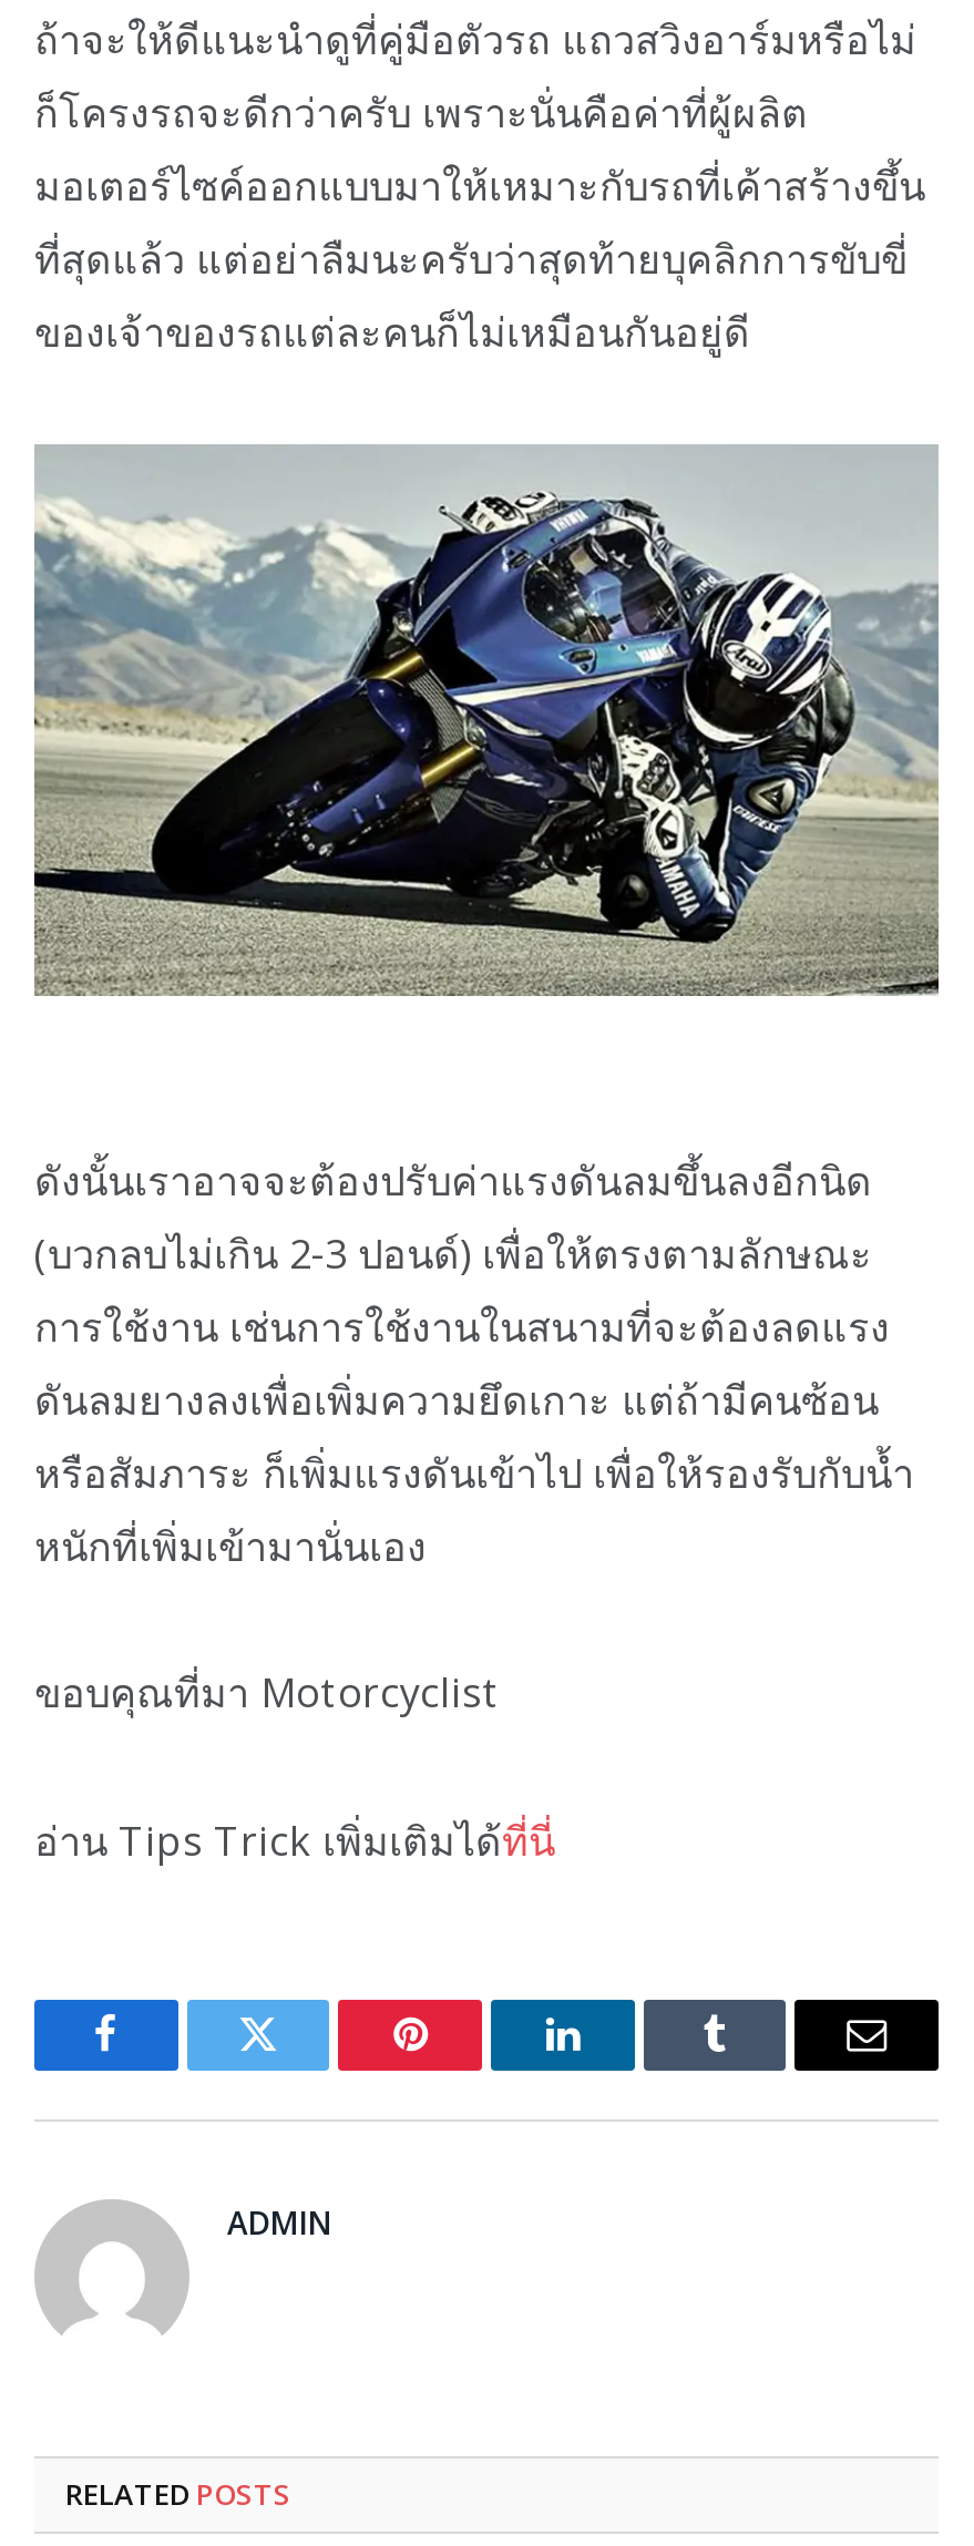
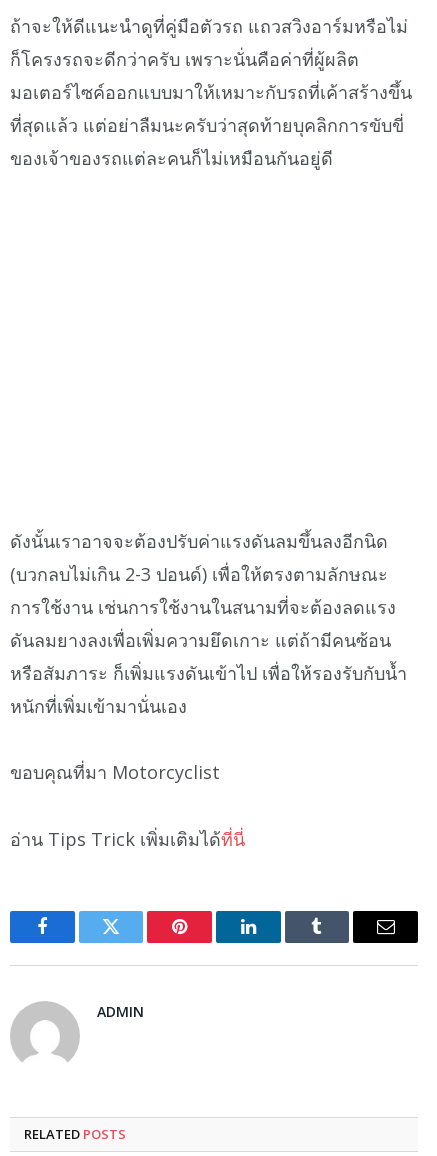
- [image]
